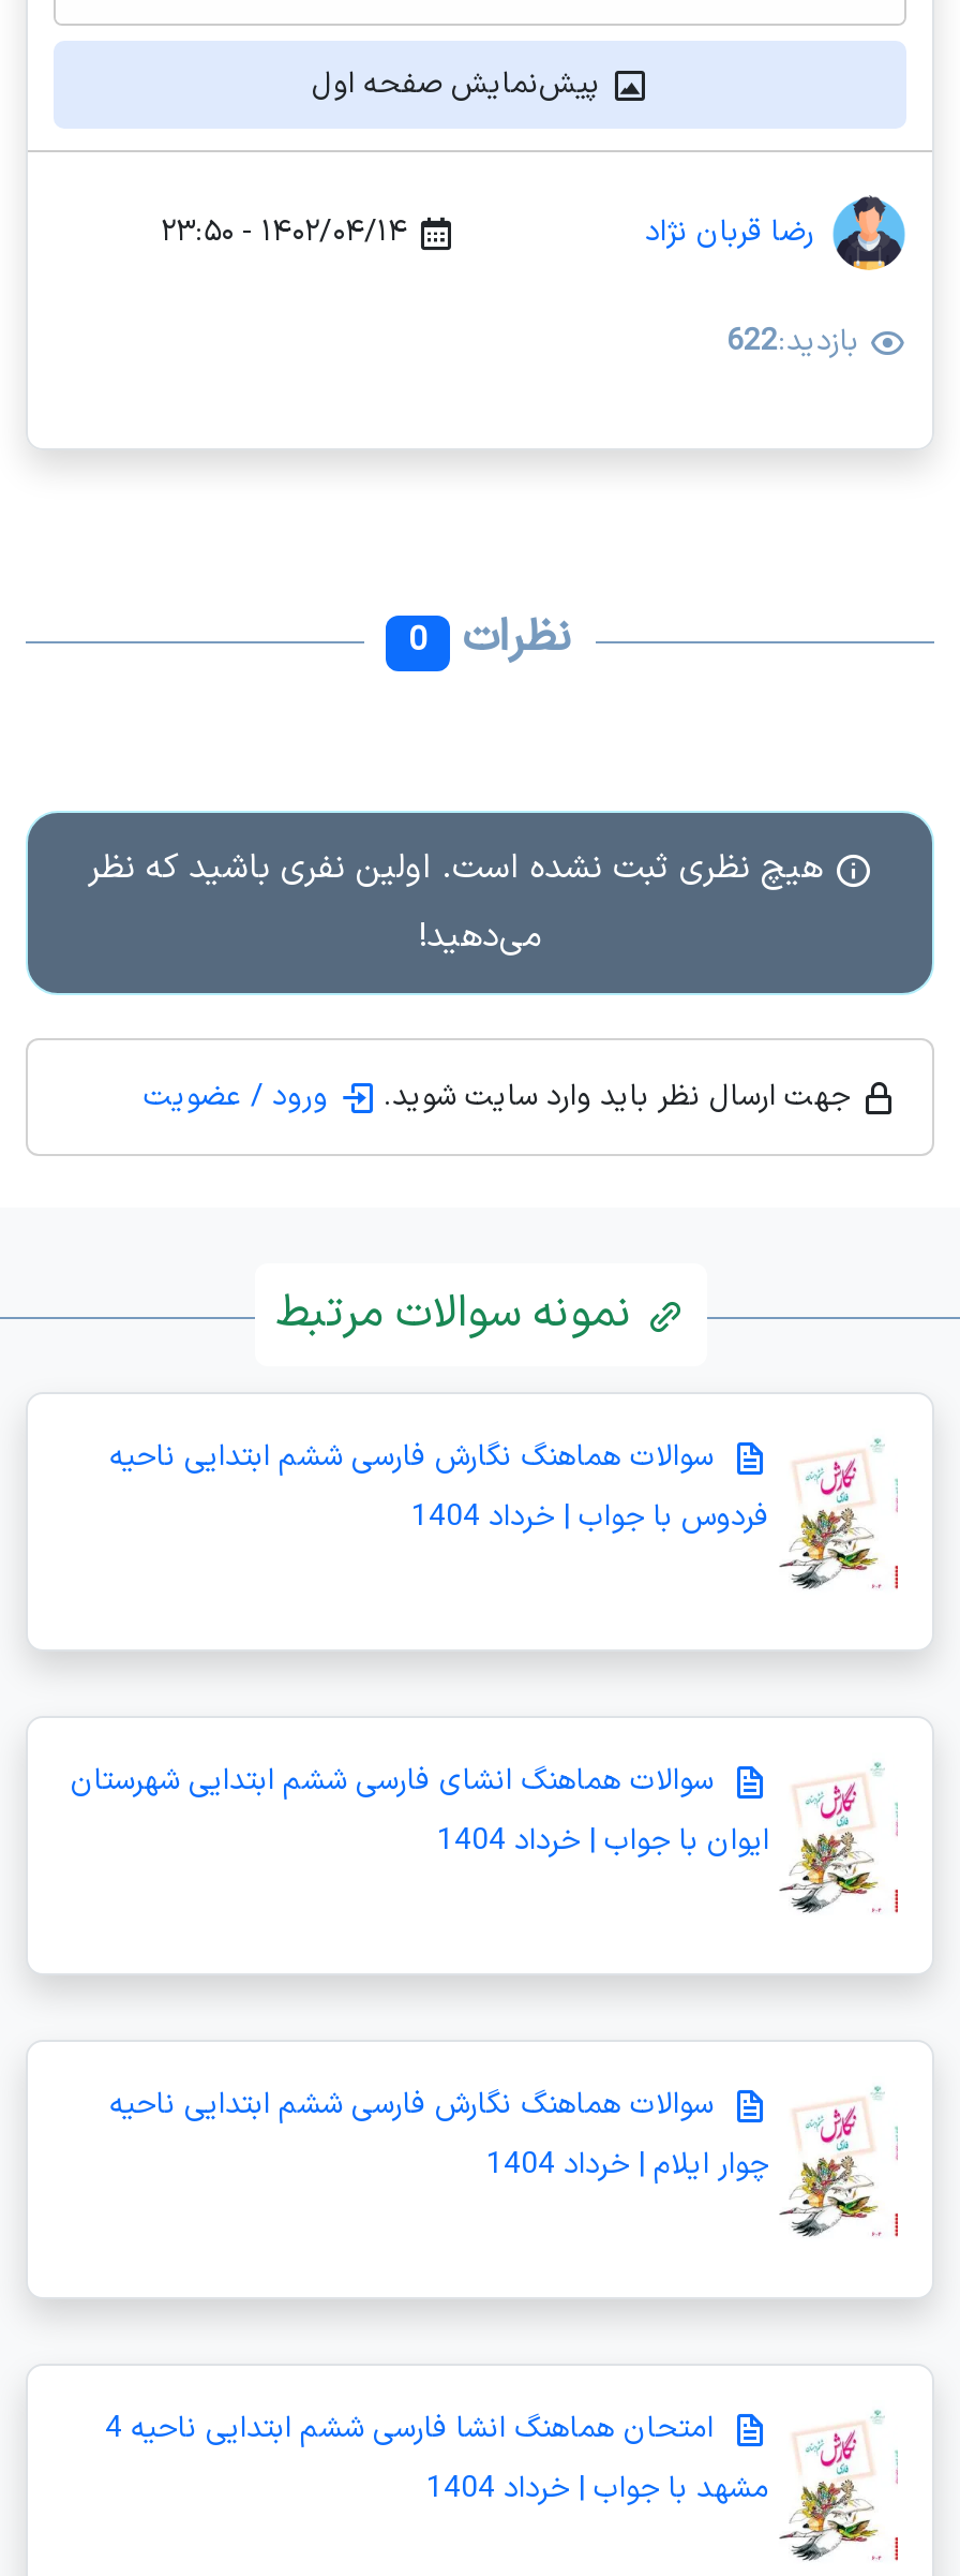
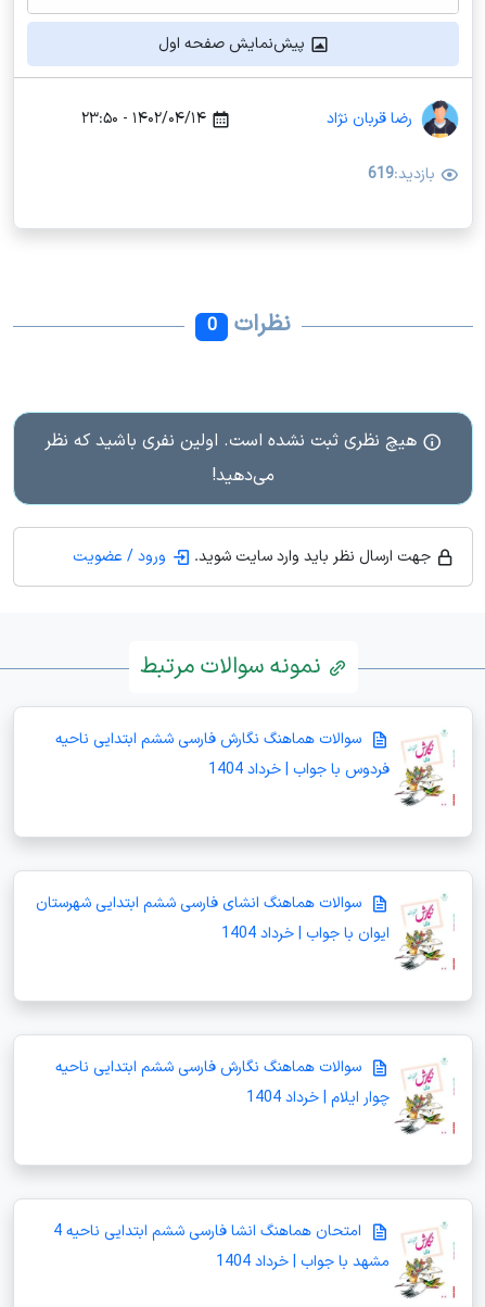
- بازدید:622
+ بازدید:619
